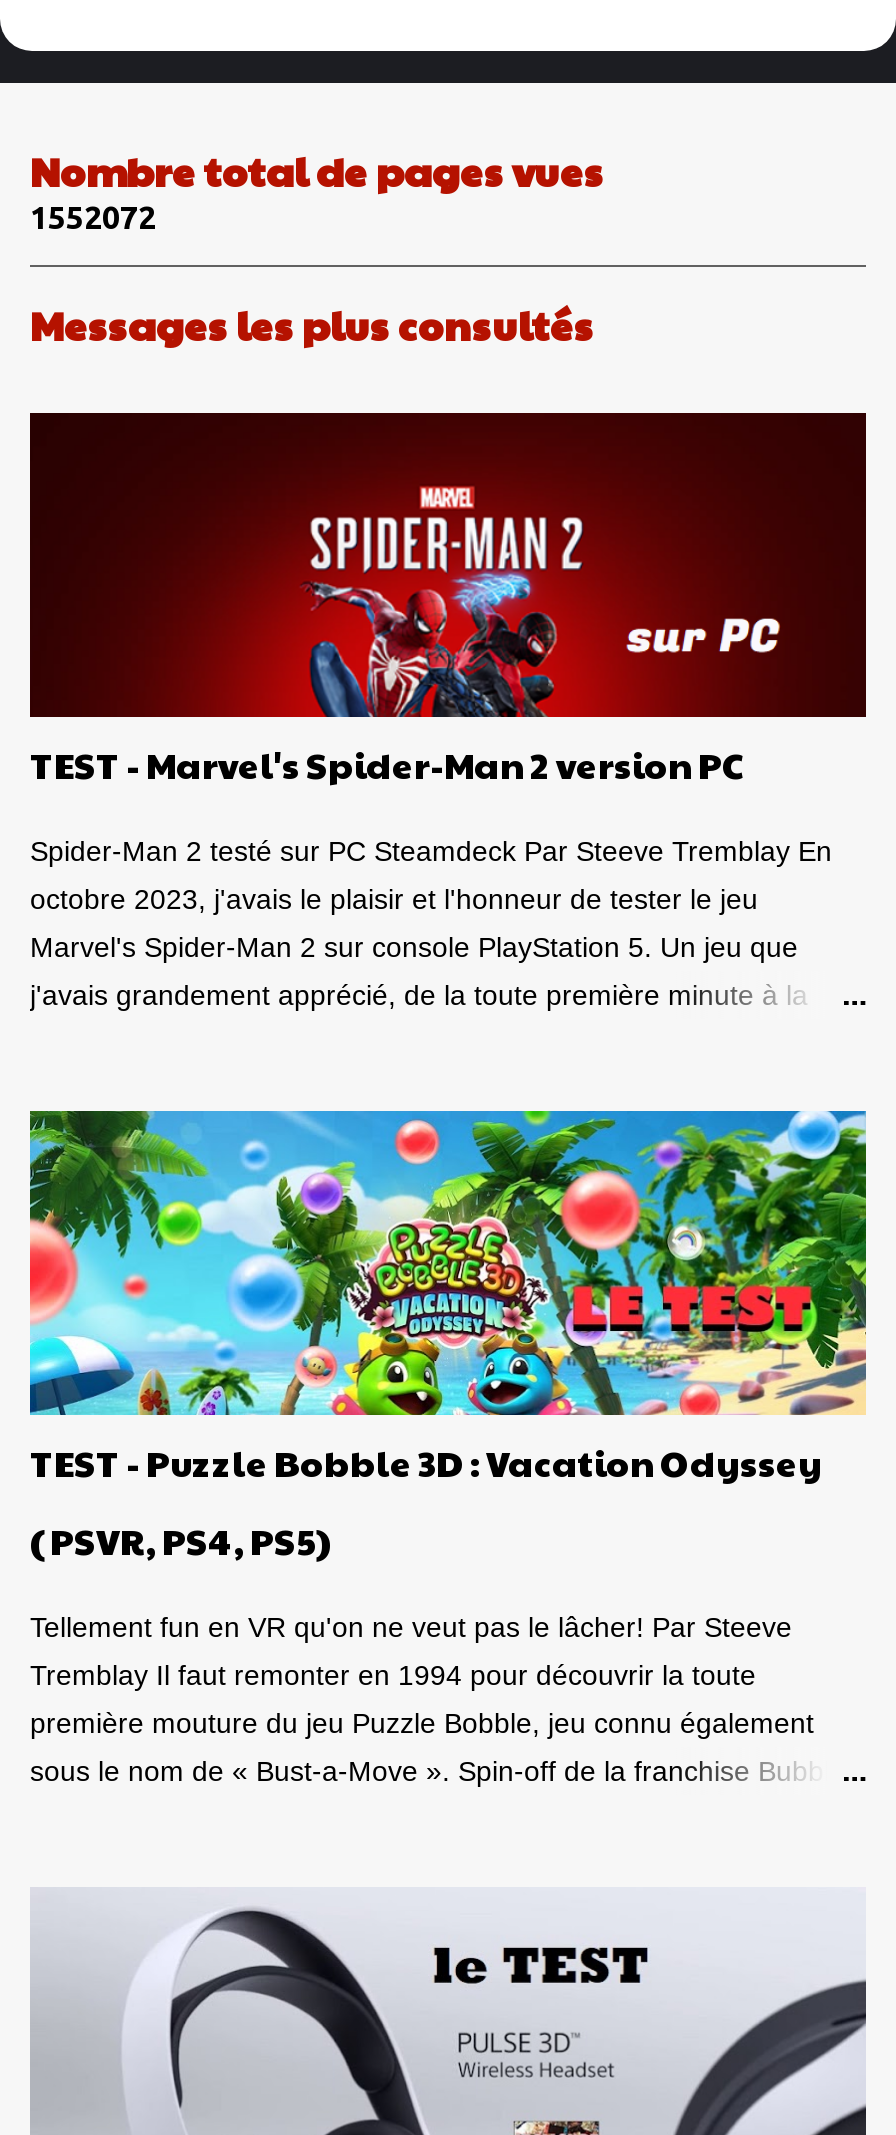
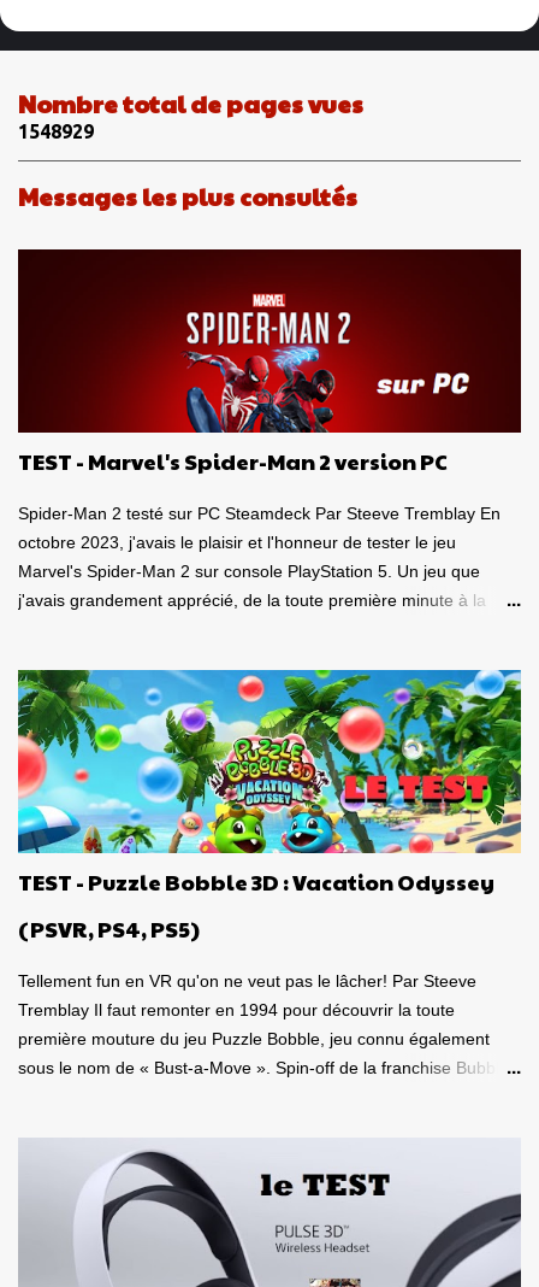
- 1552072
+ 1548929
